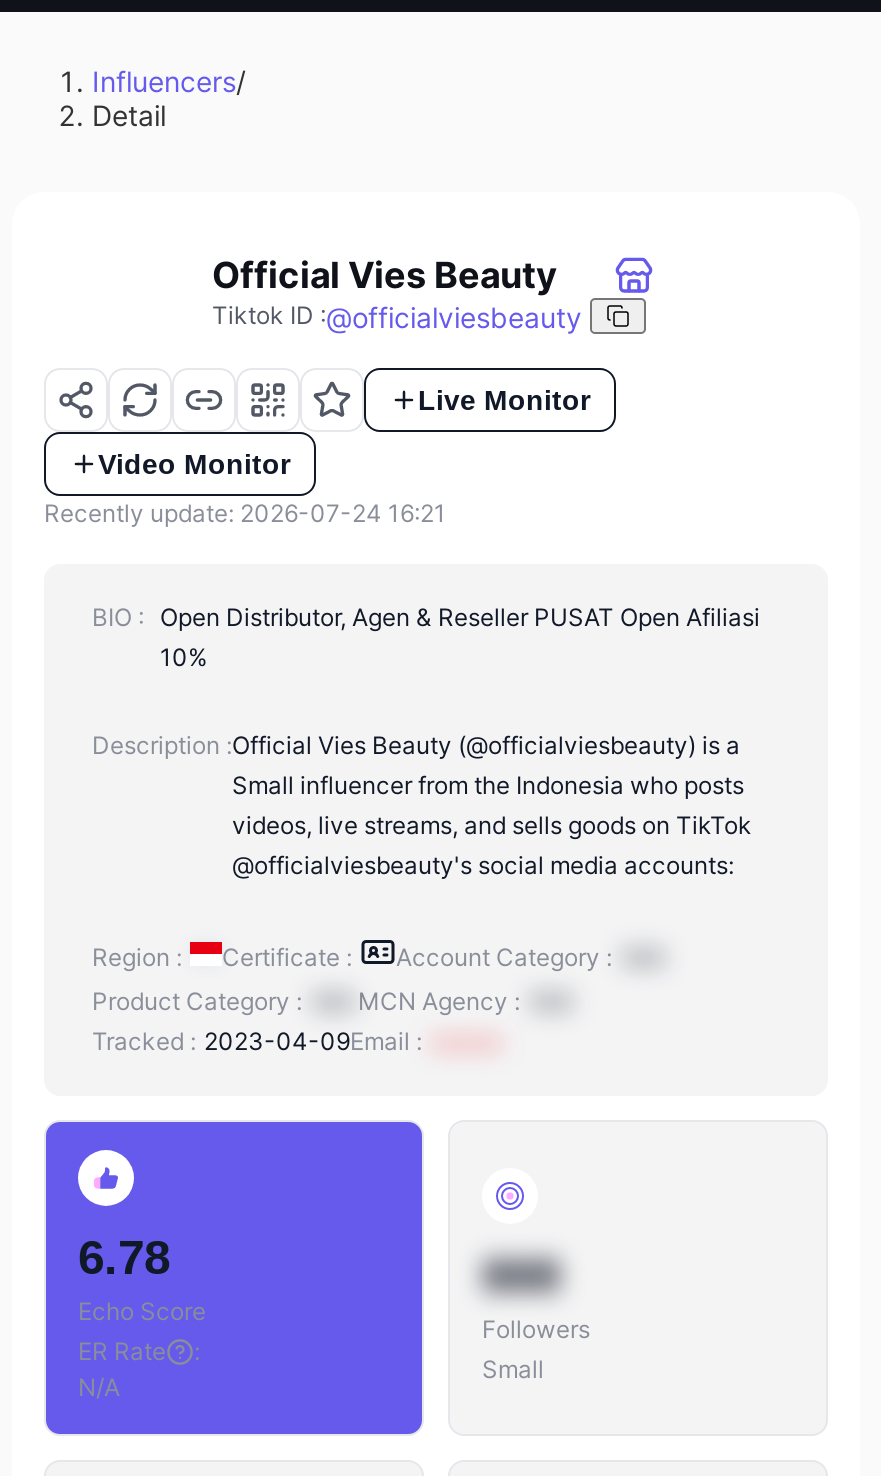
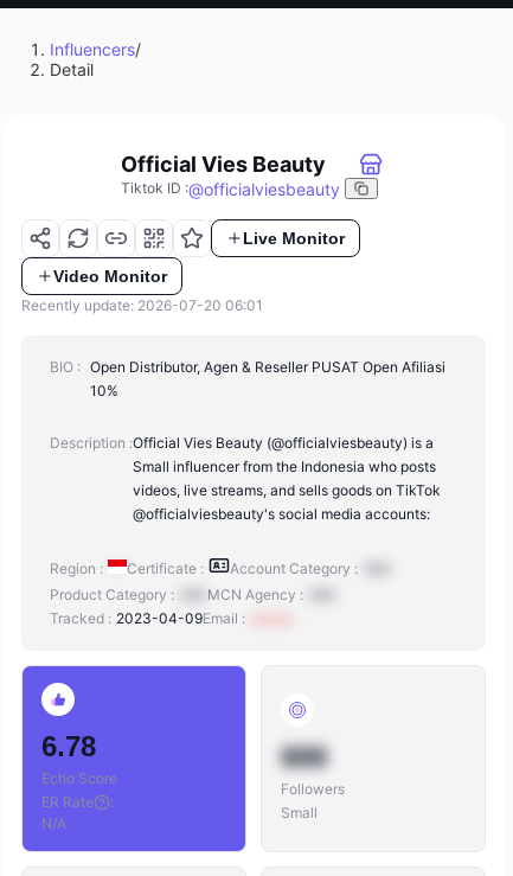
- Recently update: 2026-07-24 16:21
+ Recently update: 2026-07-20 06:01
